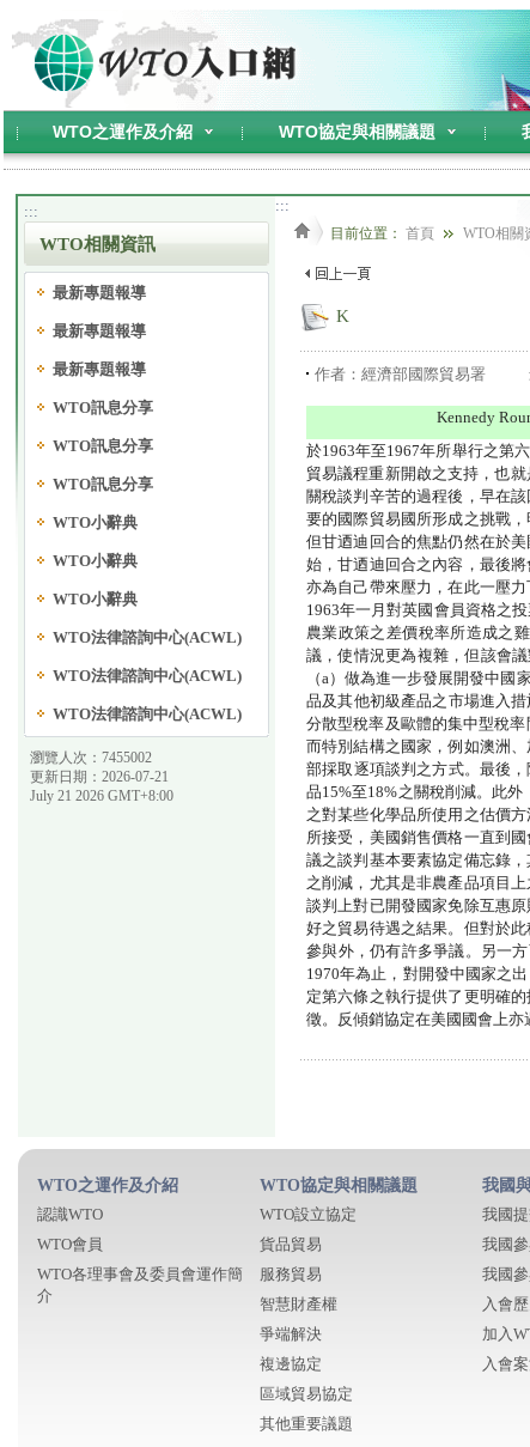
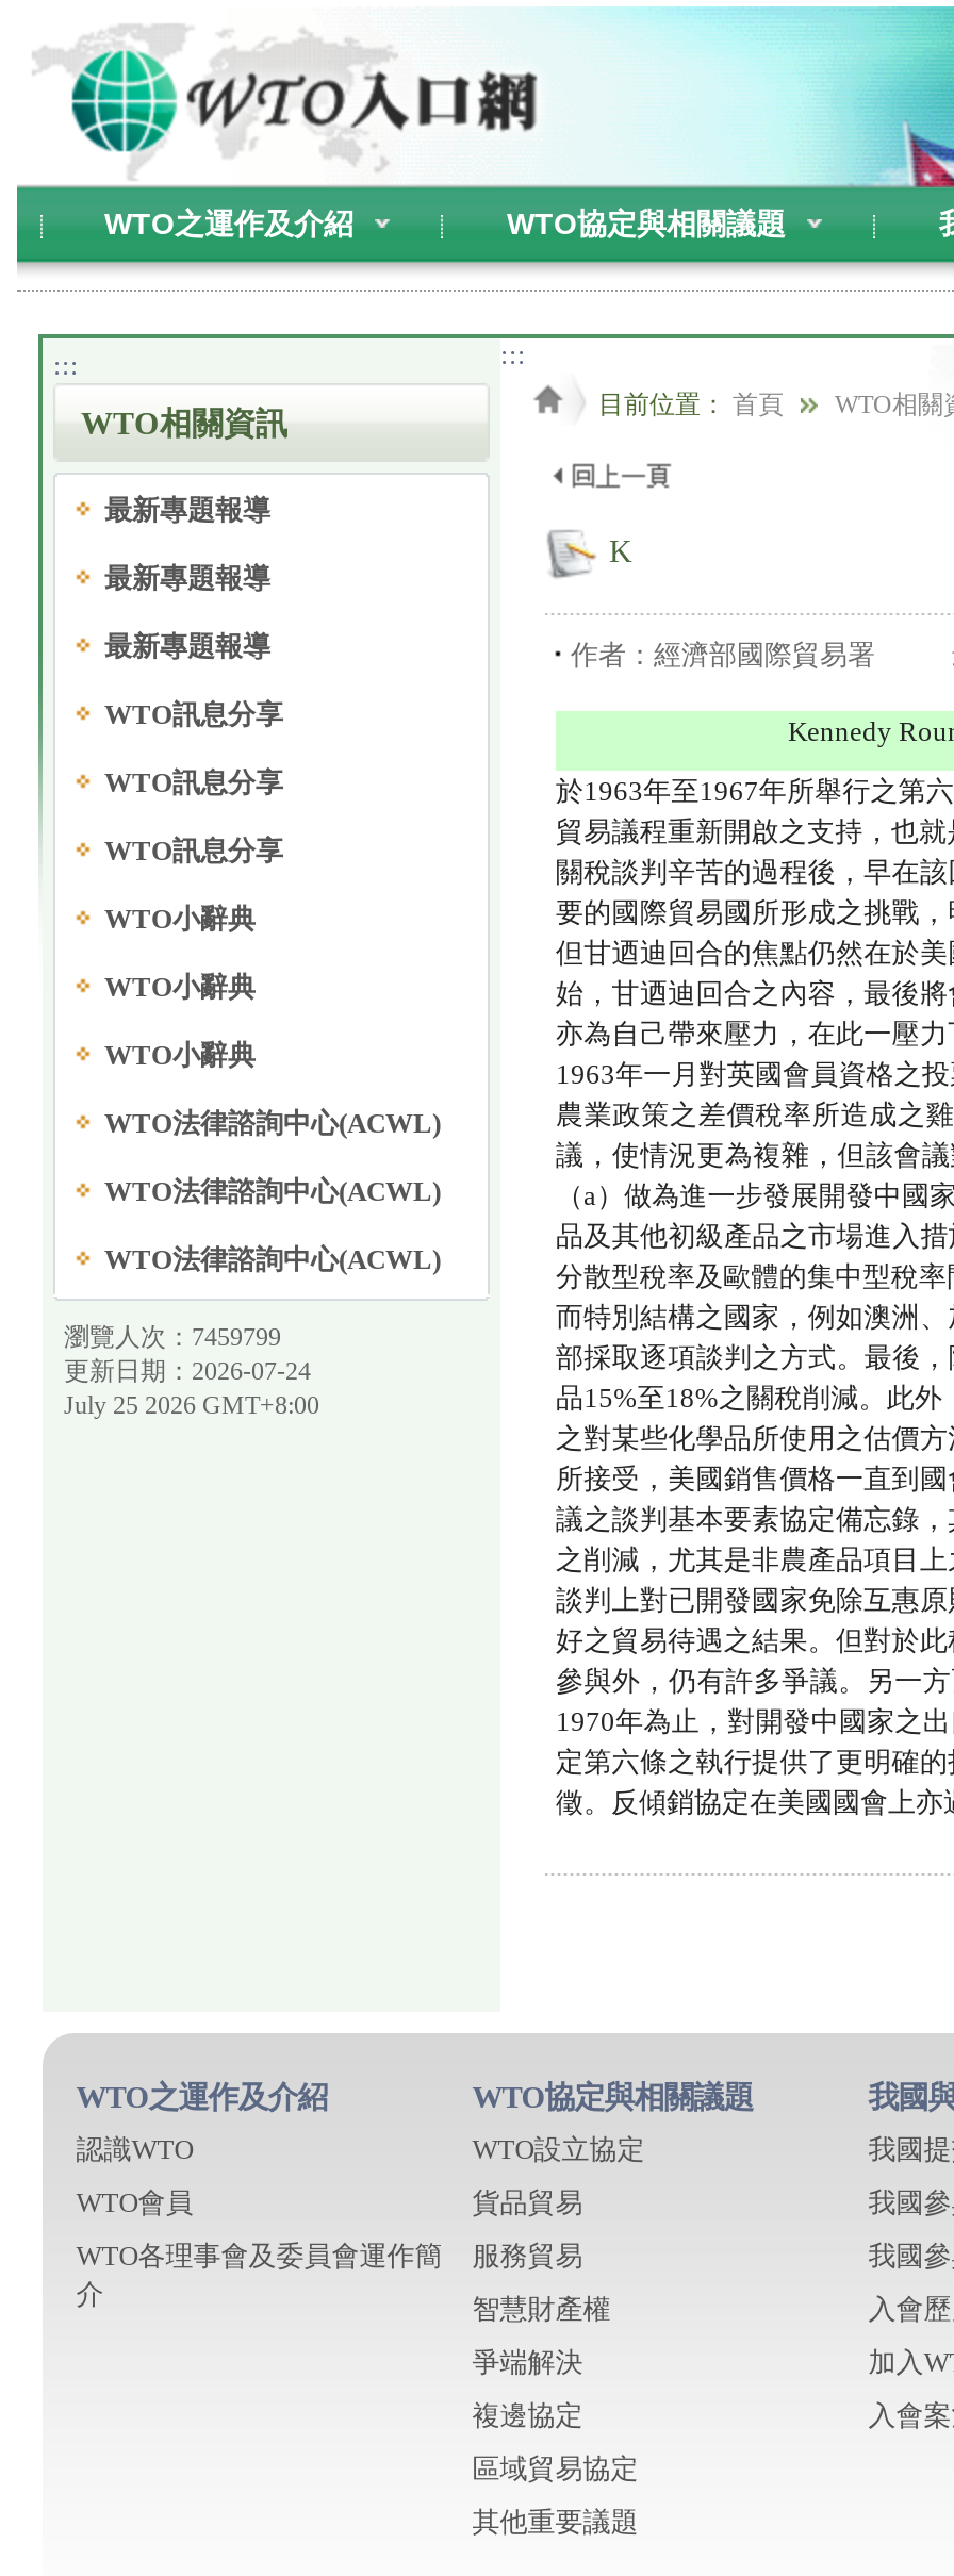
- 瀏覽人次：7455002
+ 瀏覽人次：7459799

- 更新日期：2026-07-21
+ 更新日期：2026-07-24

- July 21 2026 GMT+8:00
+ July 25 2026 GMT+8:00
